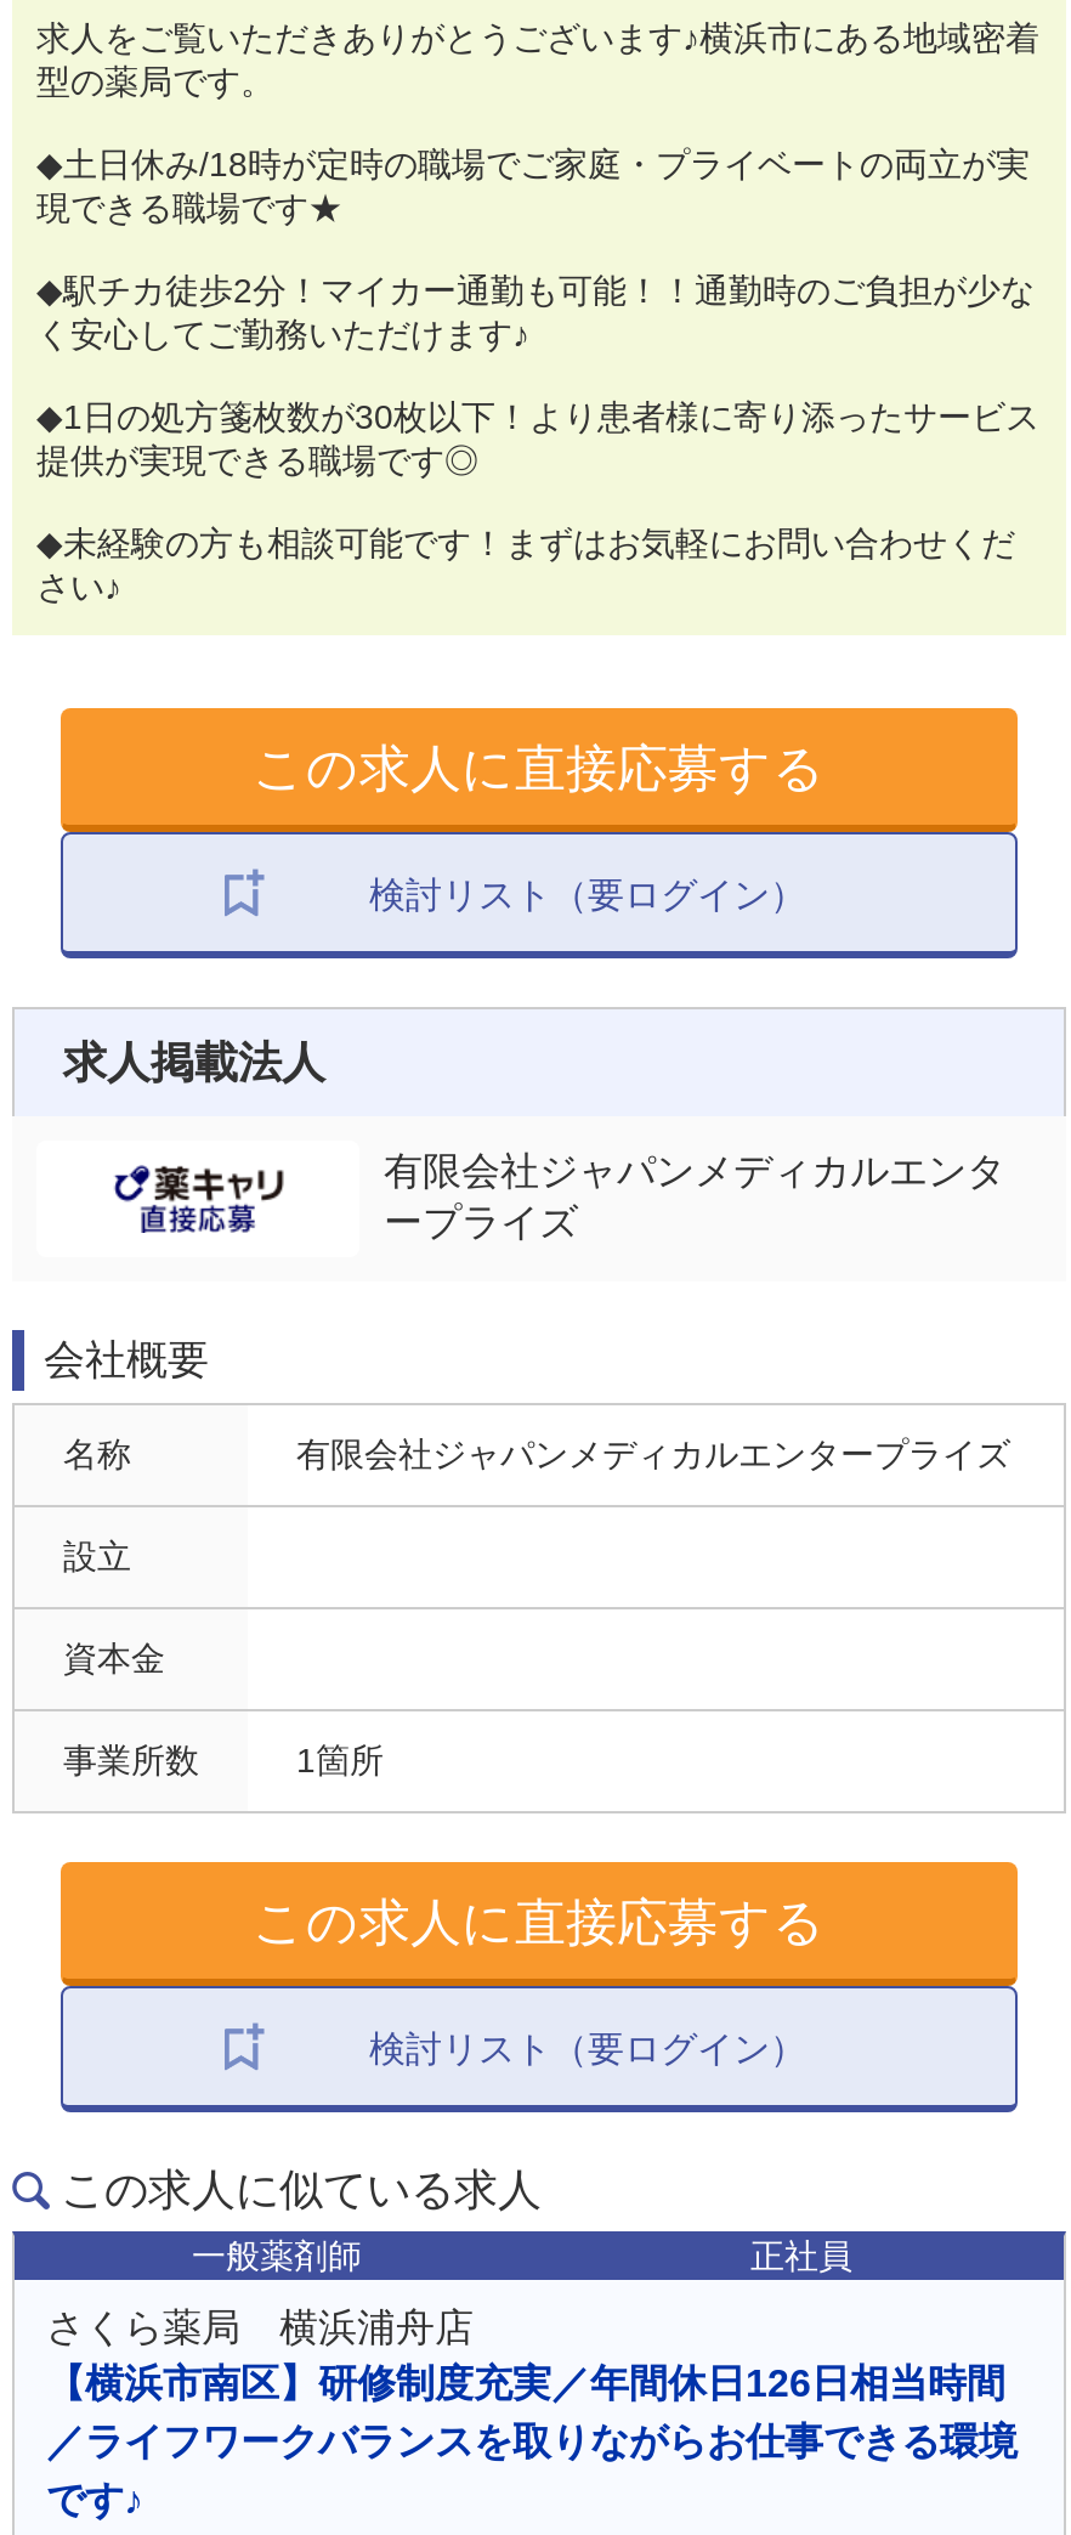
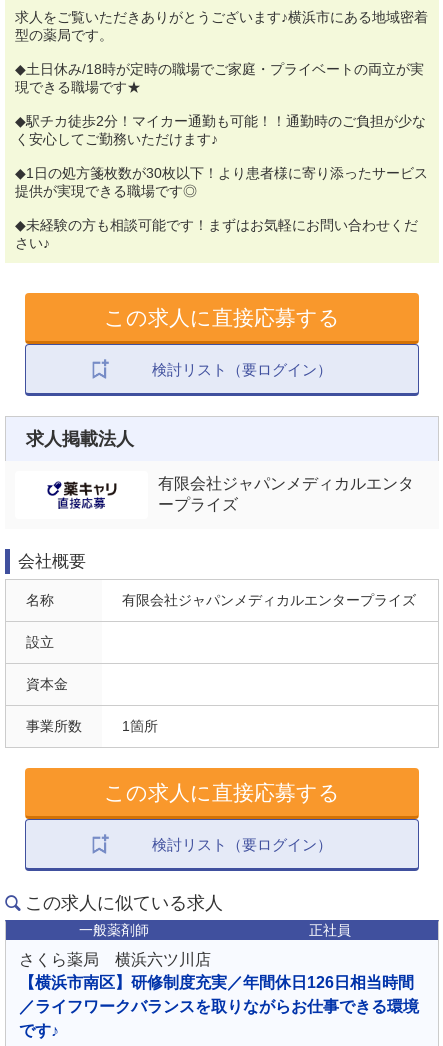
- さくら薬局 横浜浦舟店
+ さくら薬局 横浜六ツ川店
